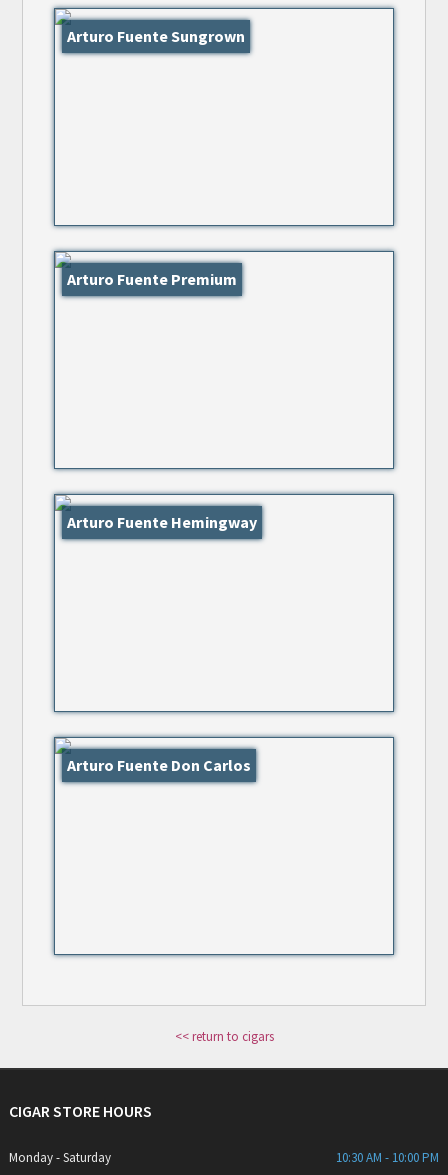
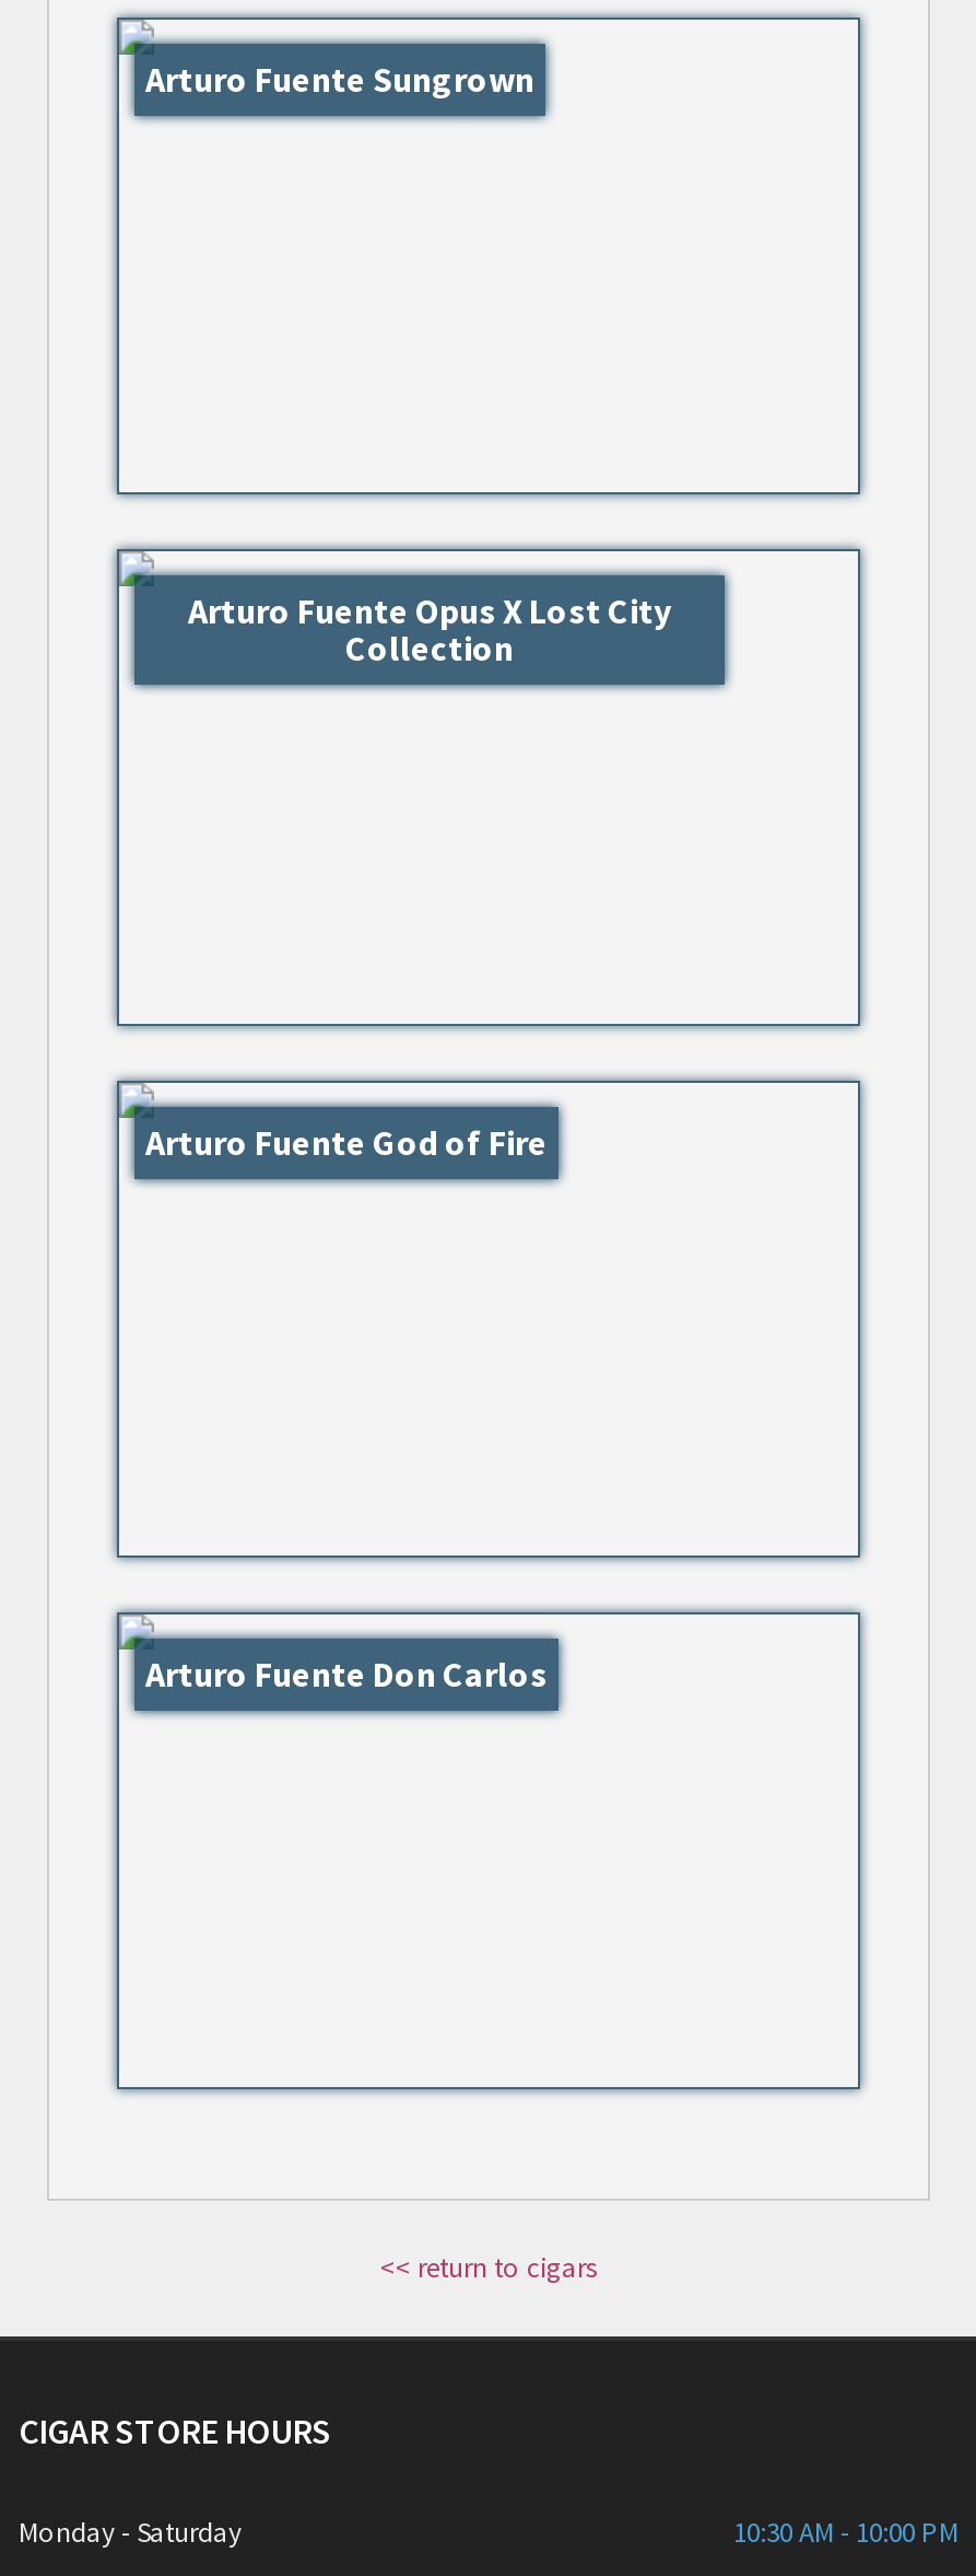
- Arturo Fuente Premium
+ Arturo Fuente Opus X Lost City
+ Collection

- Arturo Fuente Hemingway
+ Arturo Fuente God of Fire
